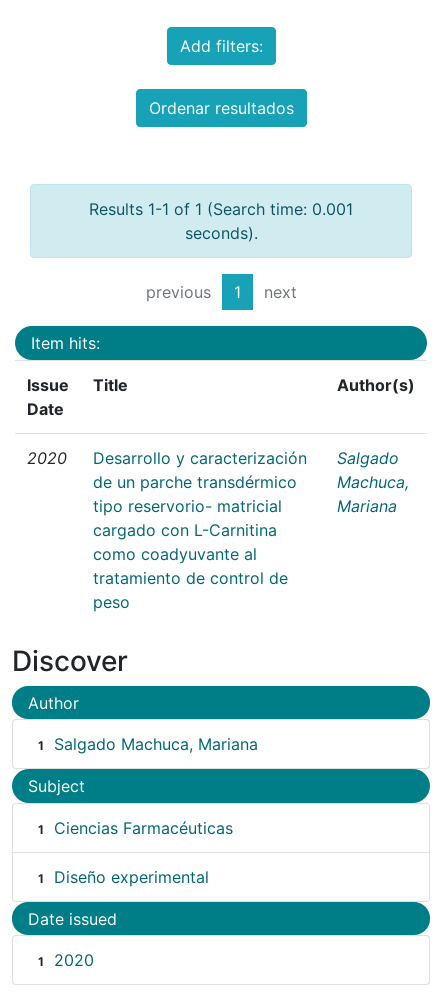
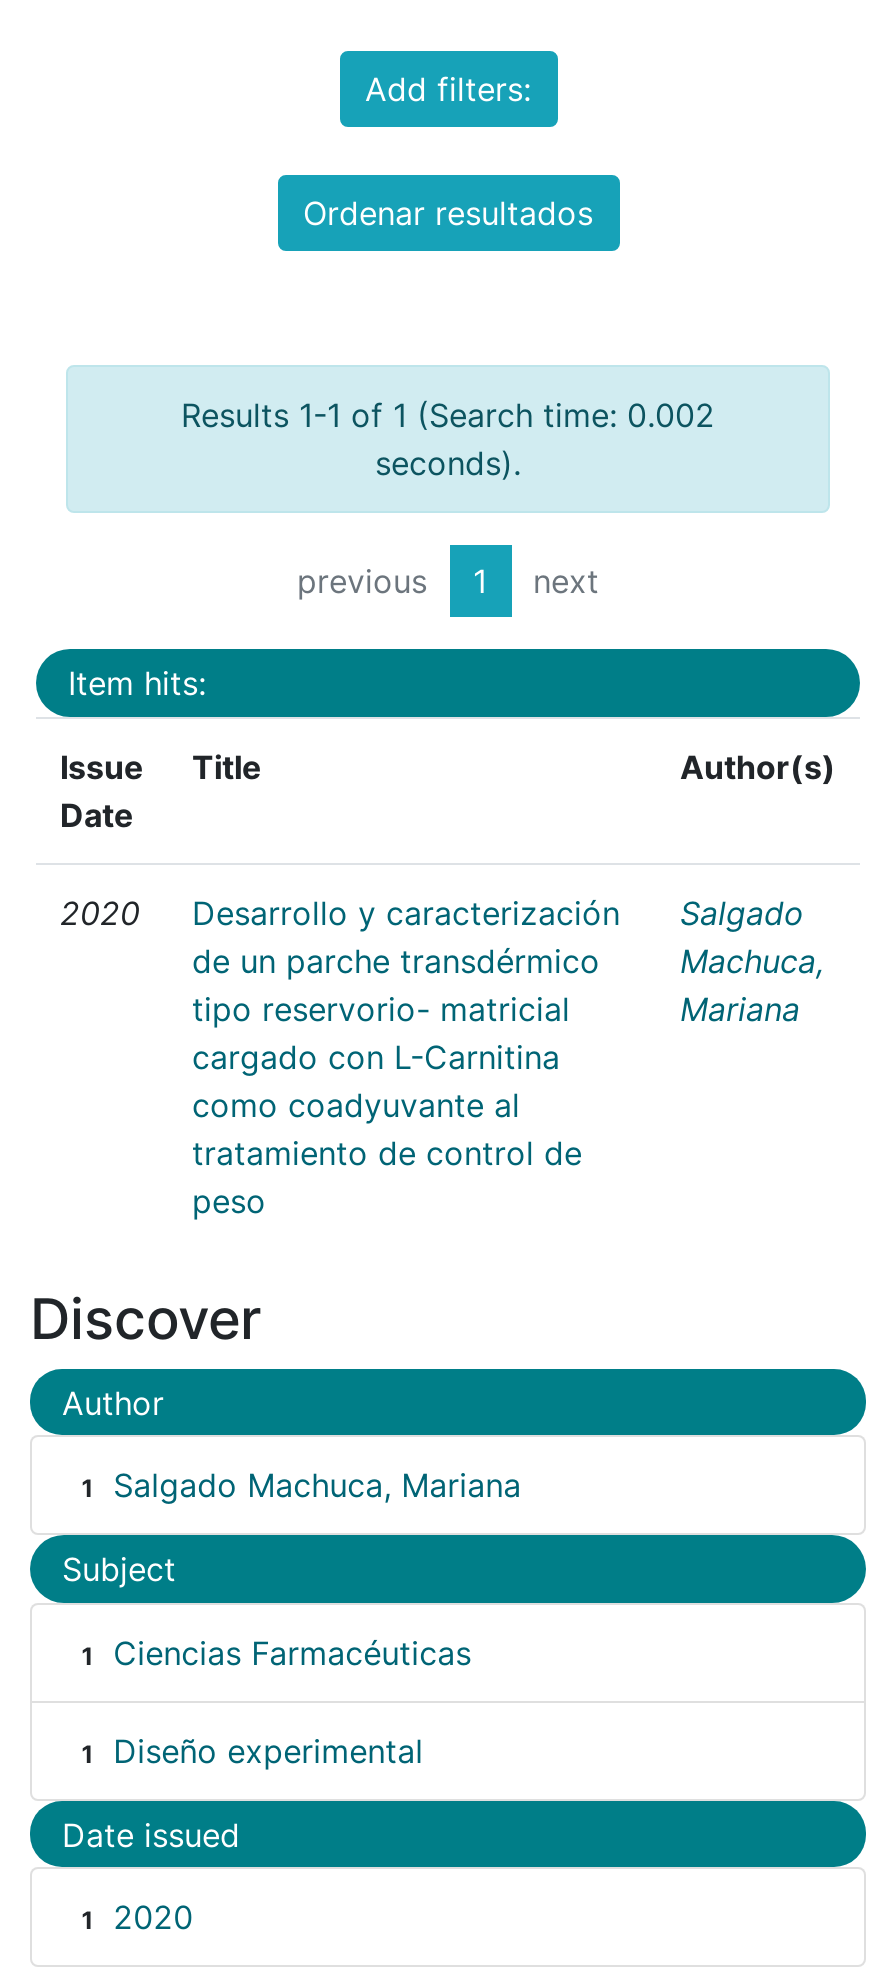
- Results 1-1 of 1 (Search time: 0.001
+ Results 1-1 of 1 (Search time: 0.002
